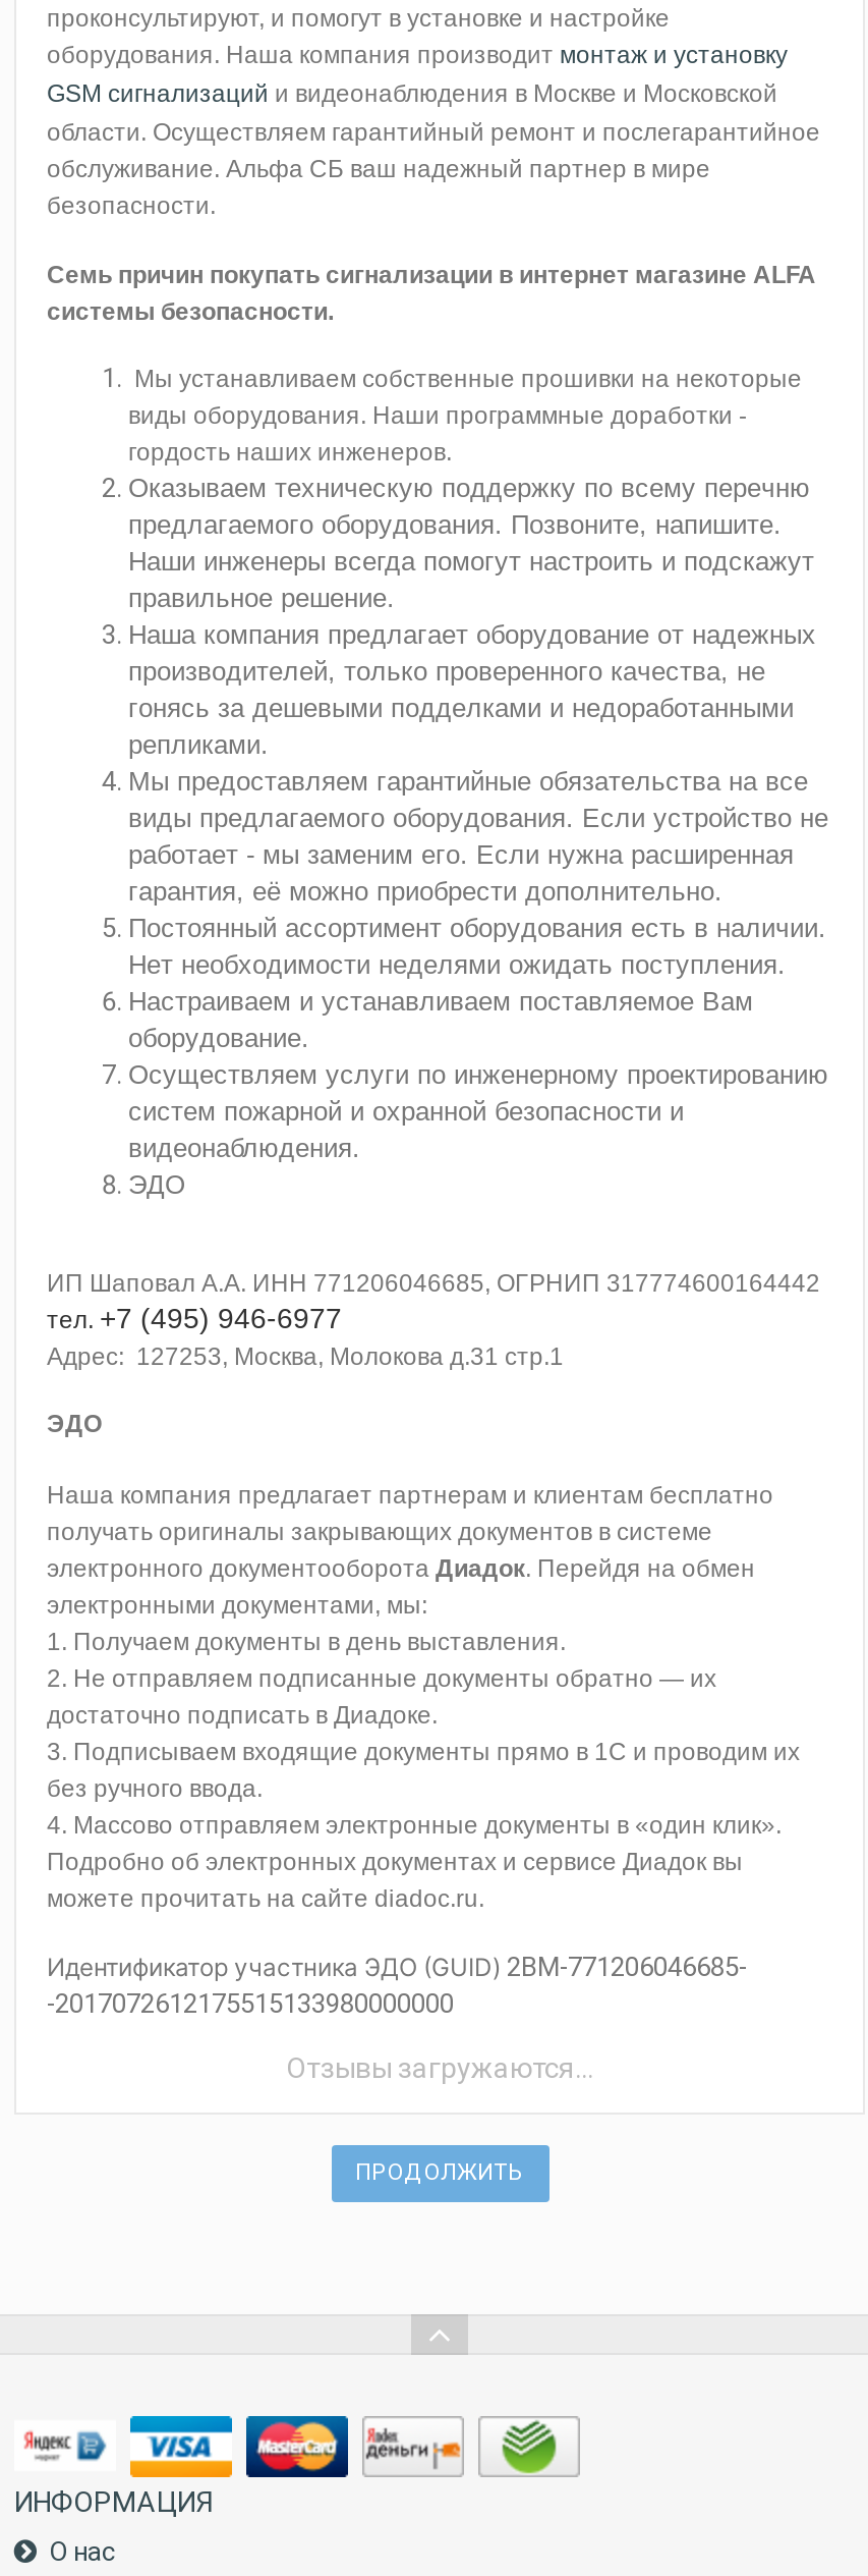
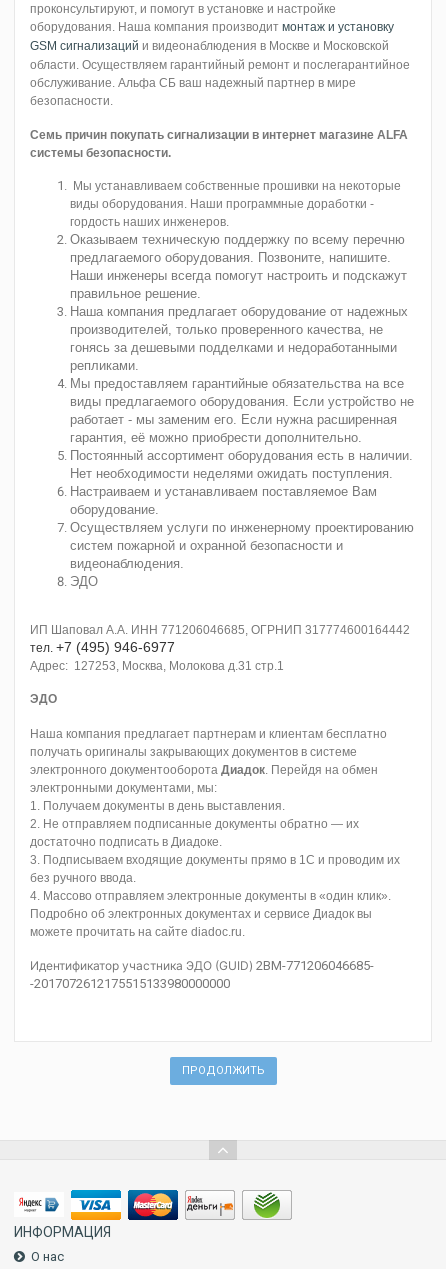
- Отзывы загружаются...
